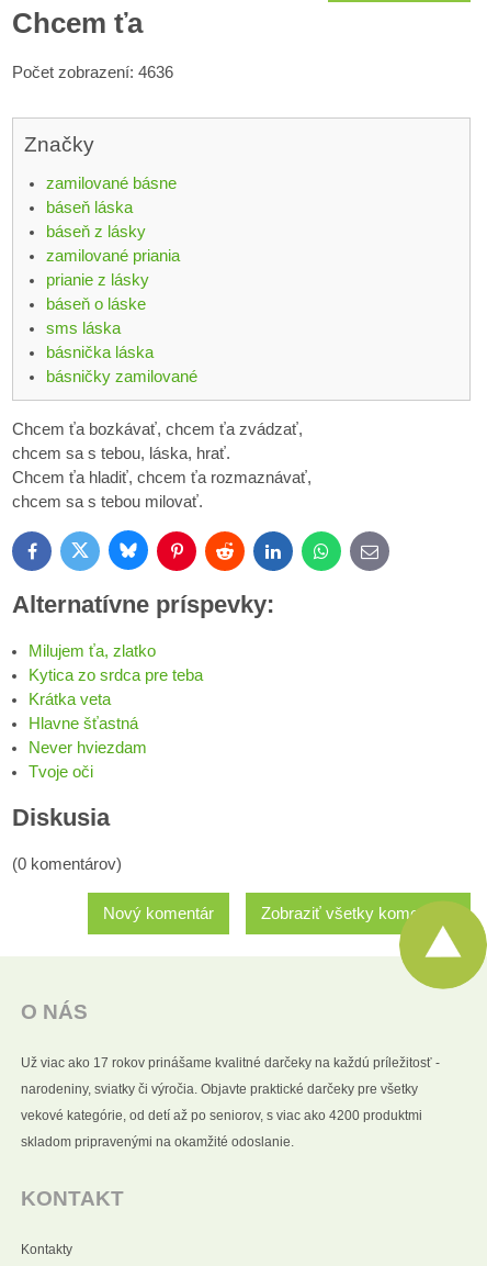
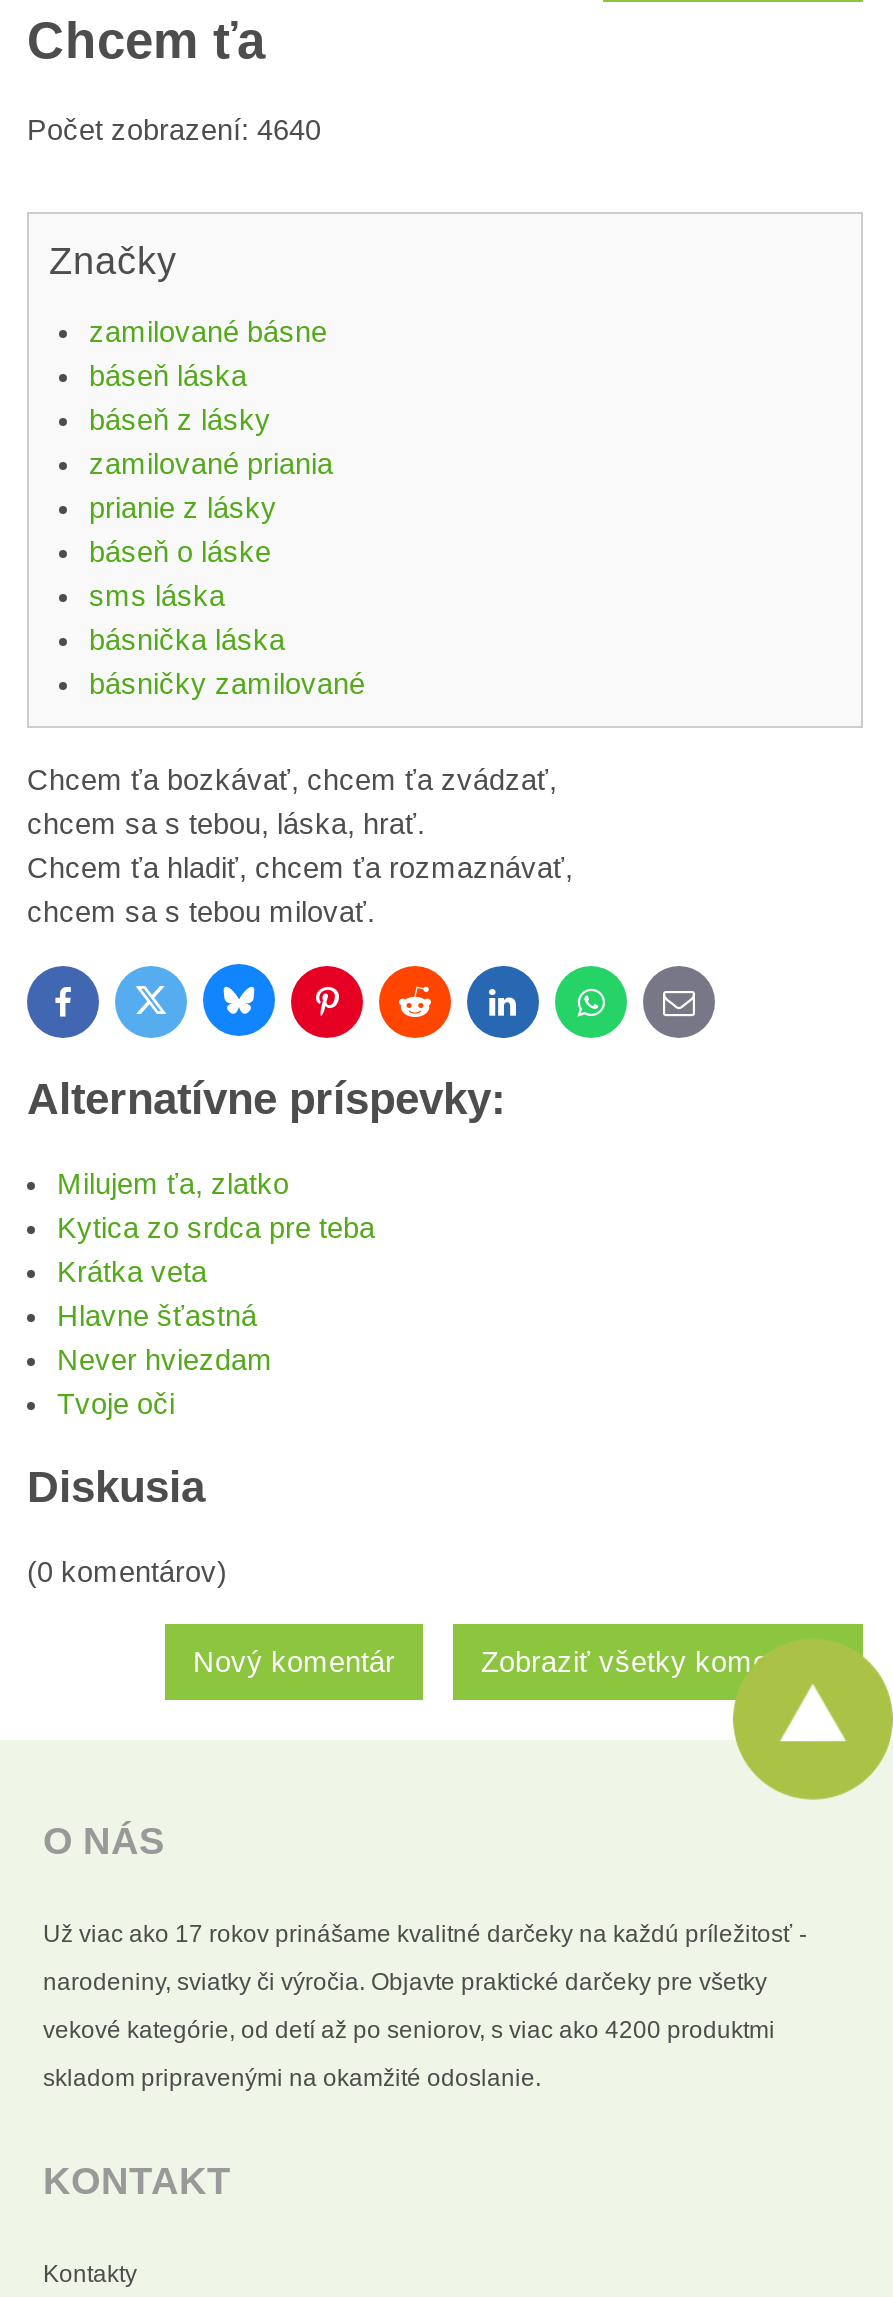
- Počet zobrazení: 4636
+ Počet zobrazení: 4640
